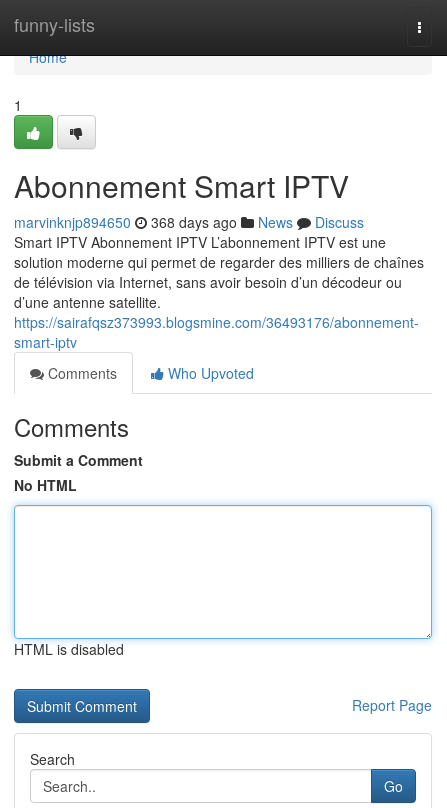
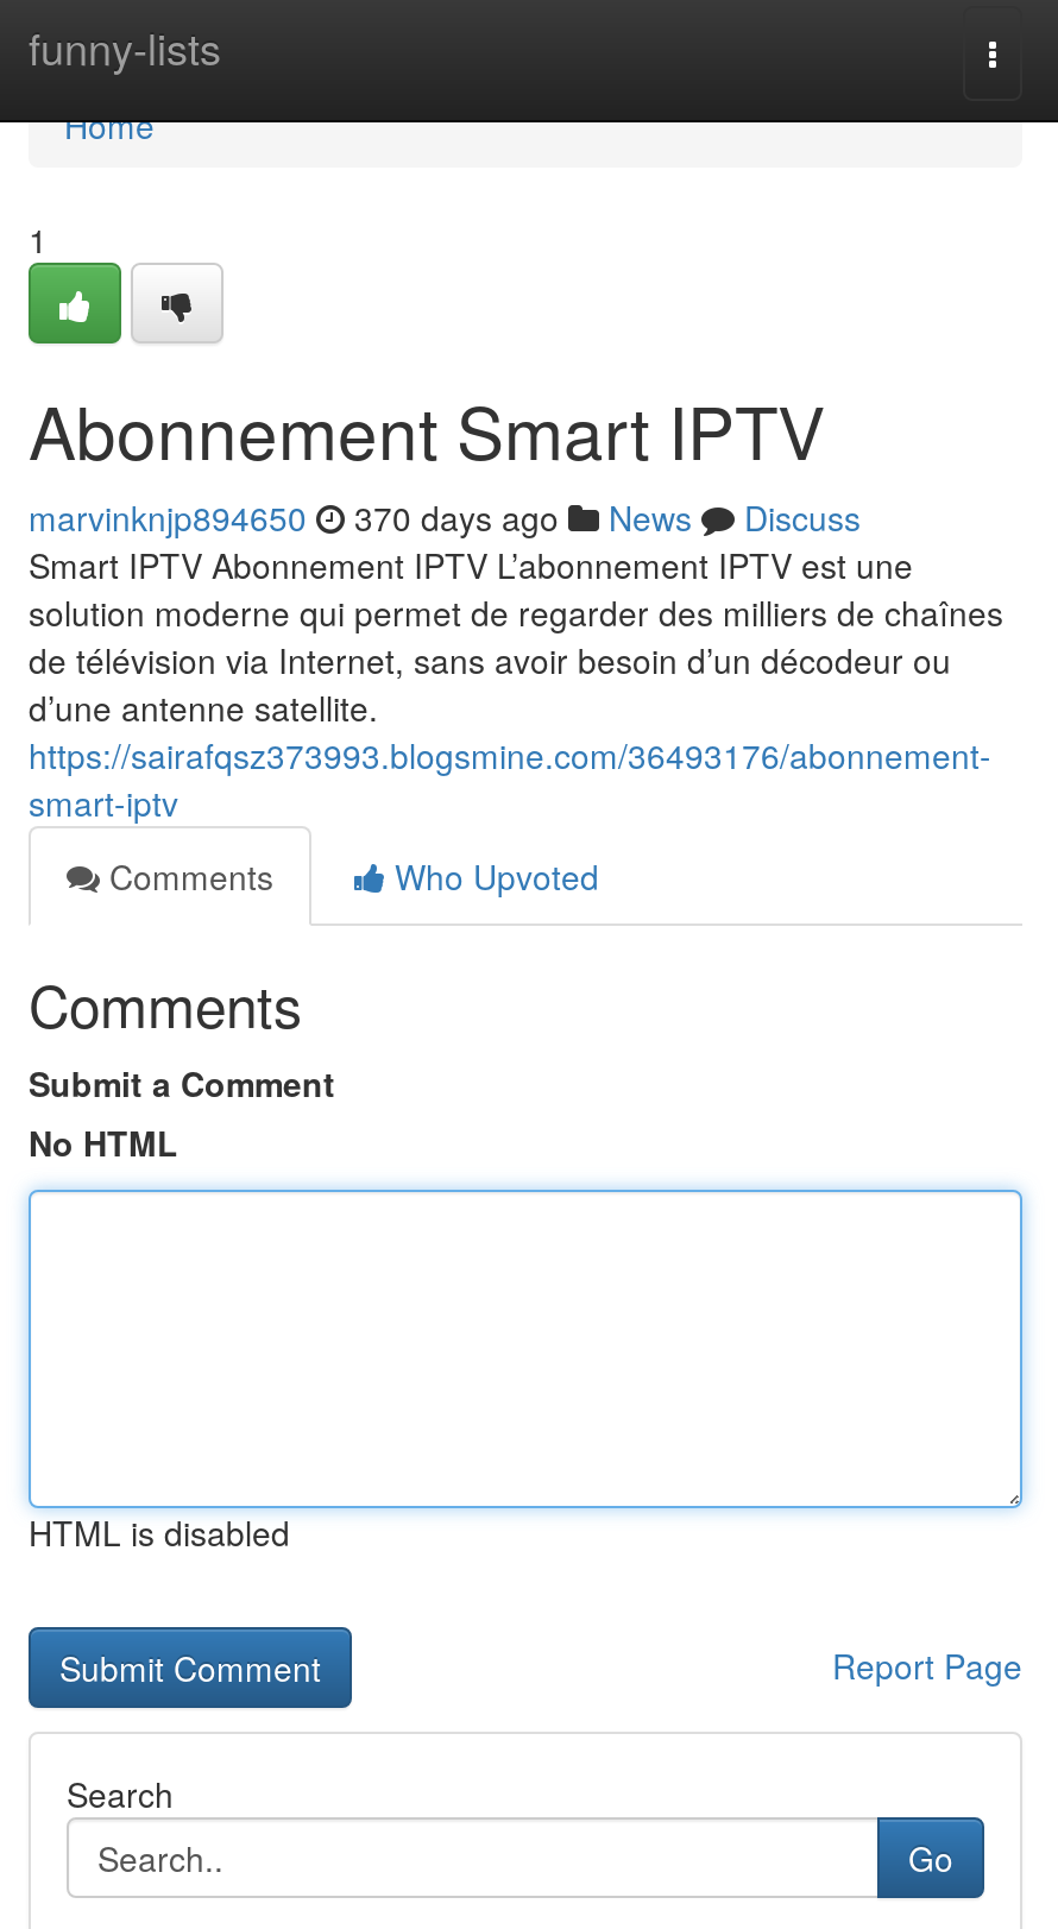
- marvinknjp894650 368 days ago News Discuss
+ marvinknjp894650 370 days ago News Discuss
